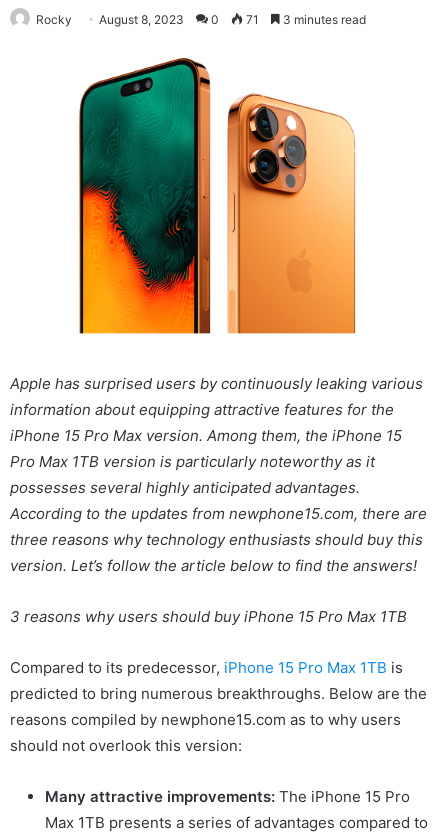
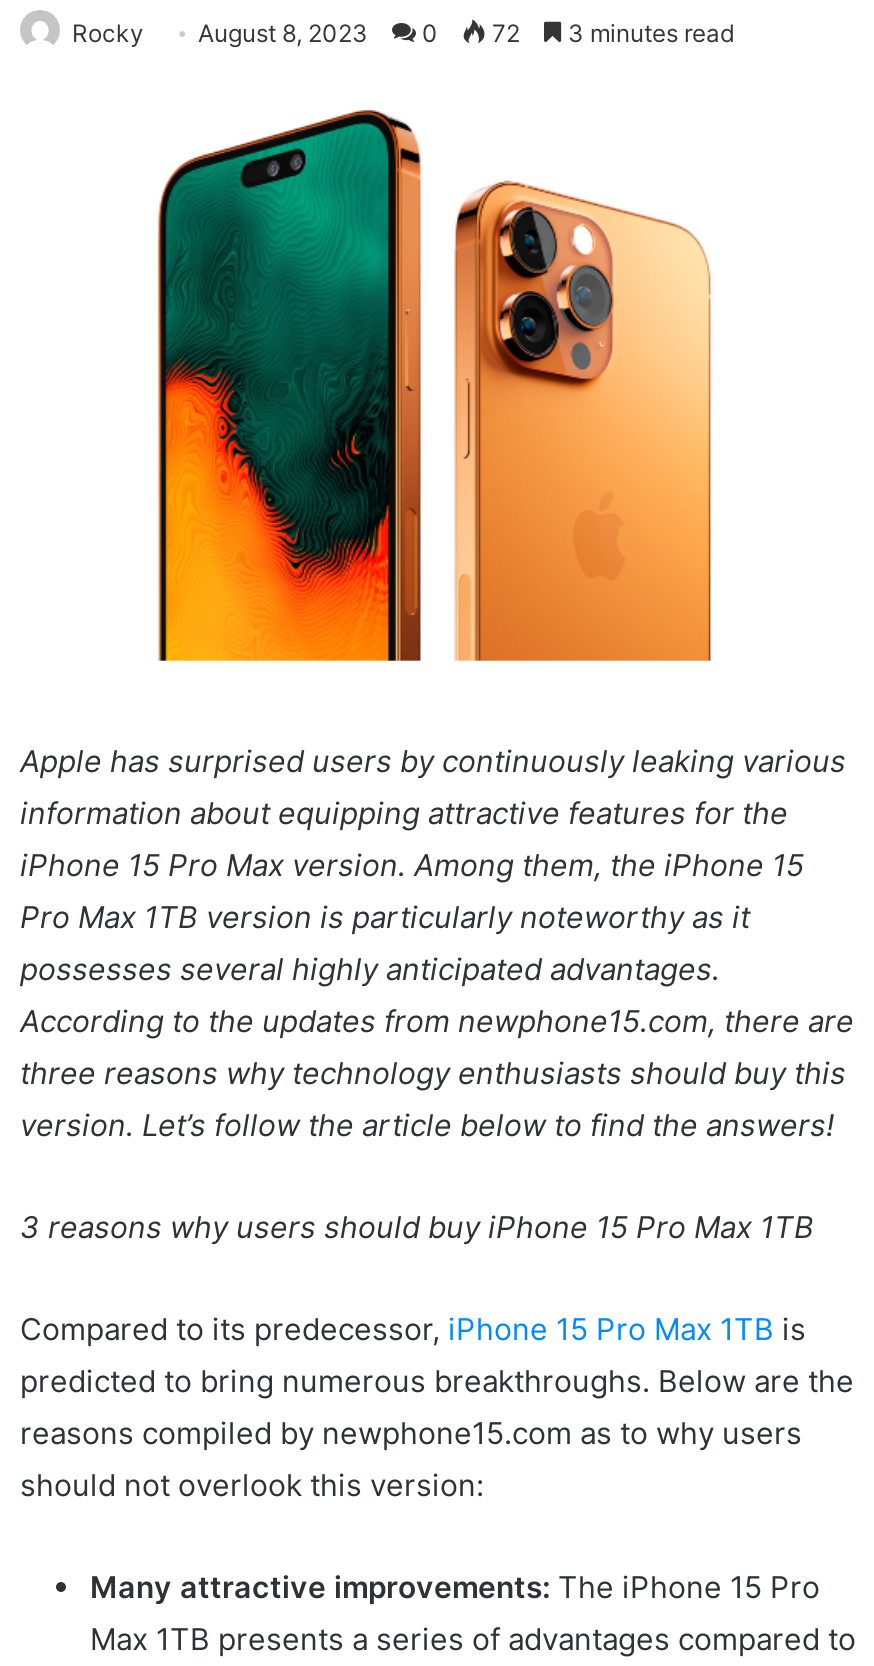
- Rocky August 8, 2023 0 71 3 minutes read
+ Rocky August 8, 2023 0 72 3 minutes read
